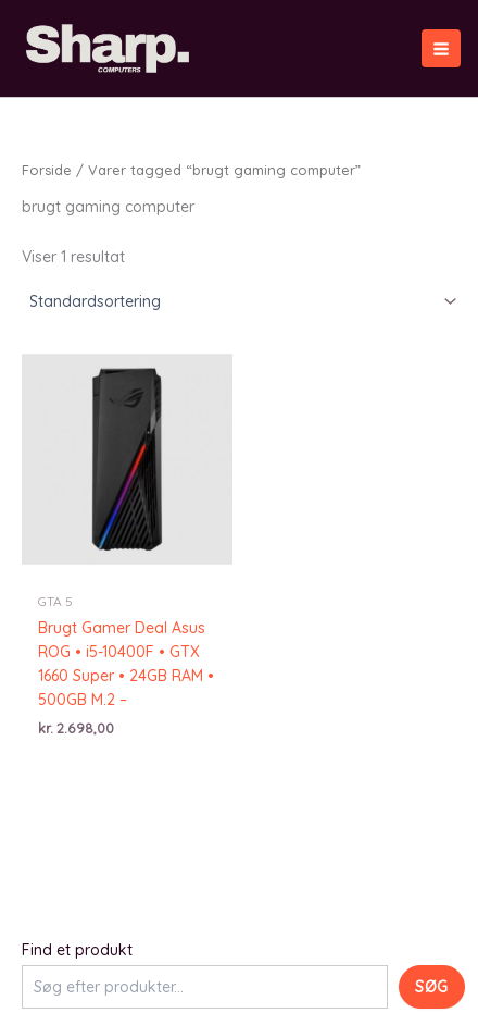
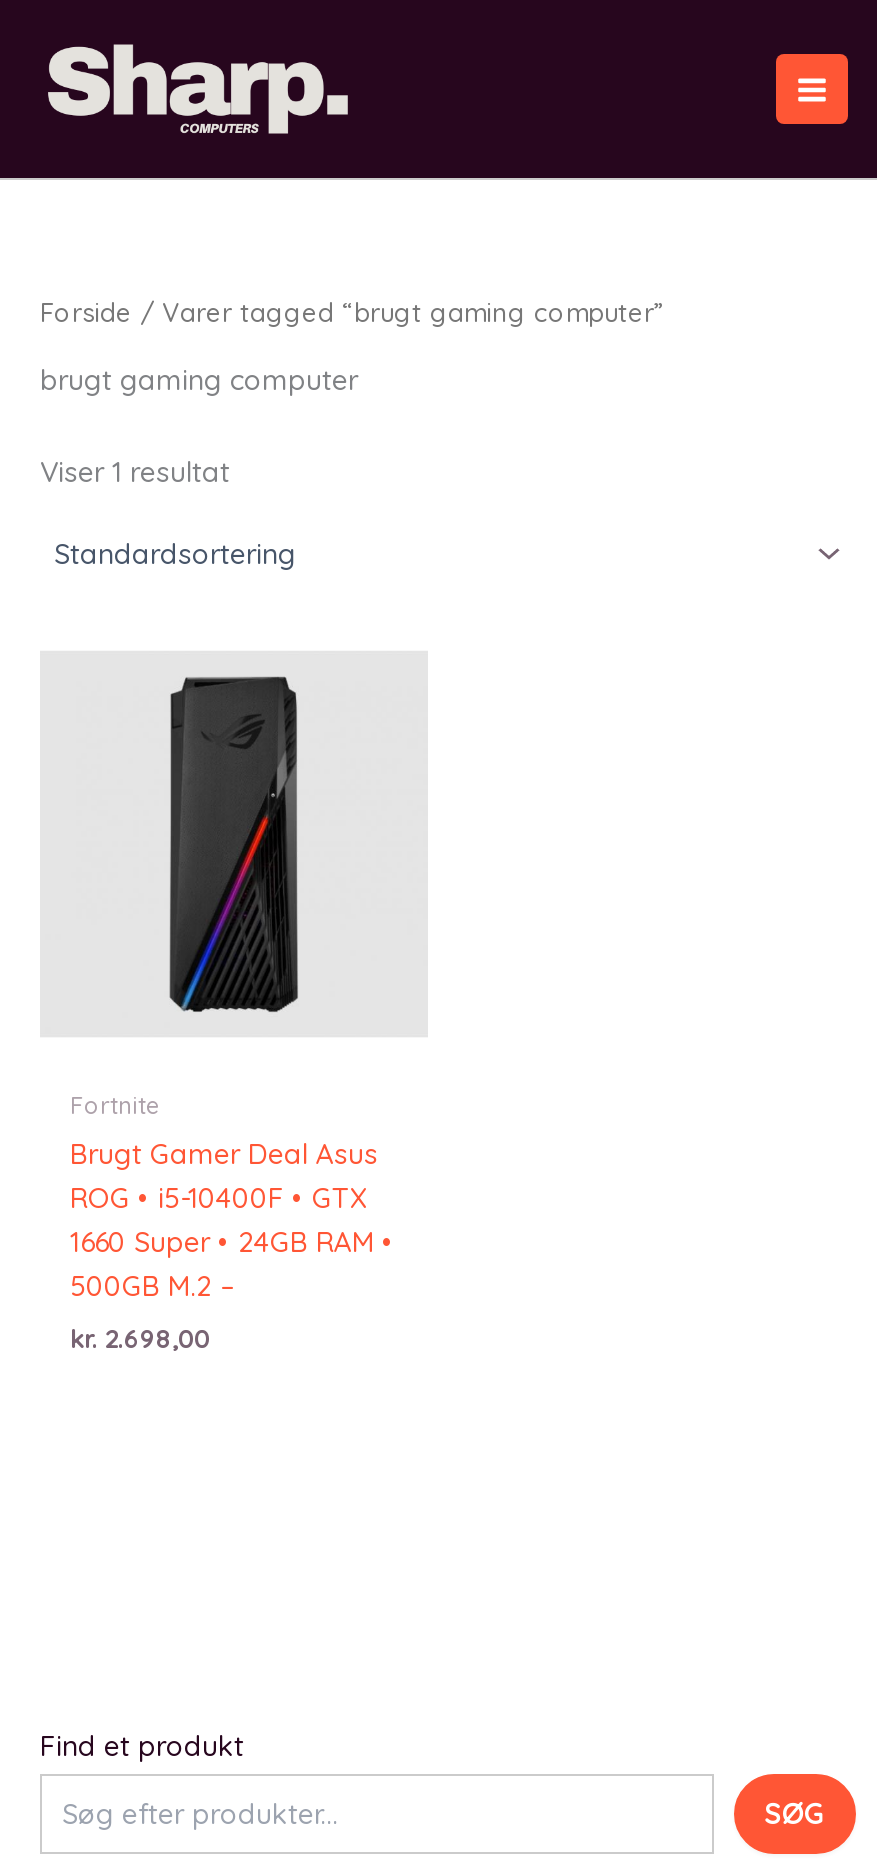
- GTA 5
+ Fortnite
